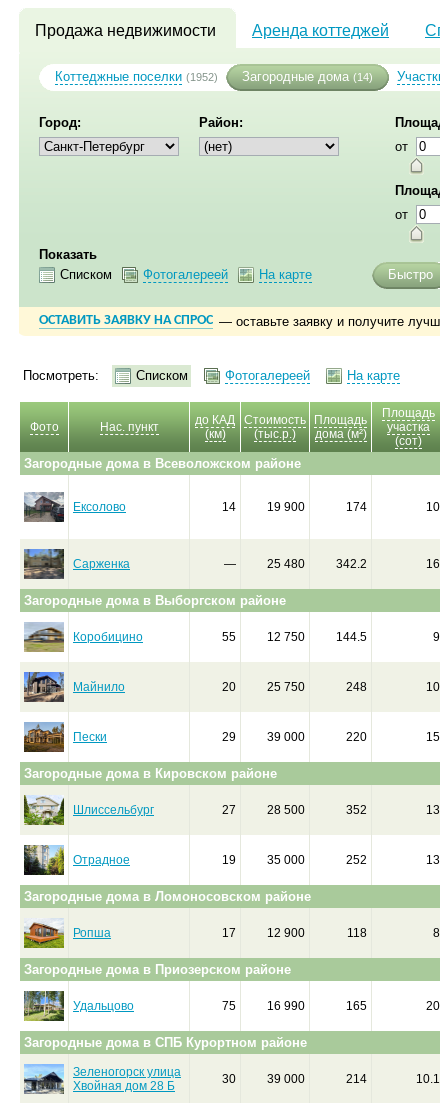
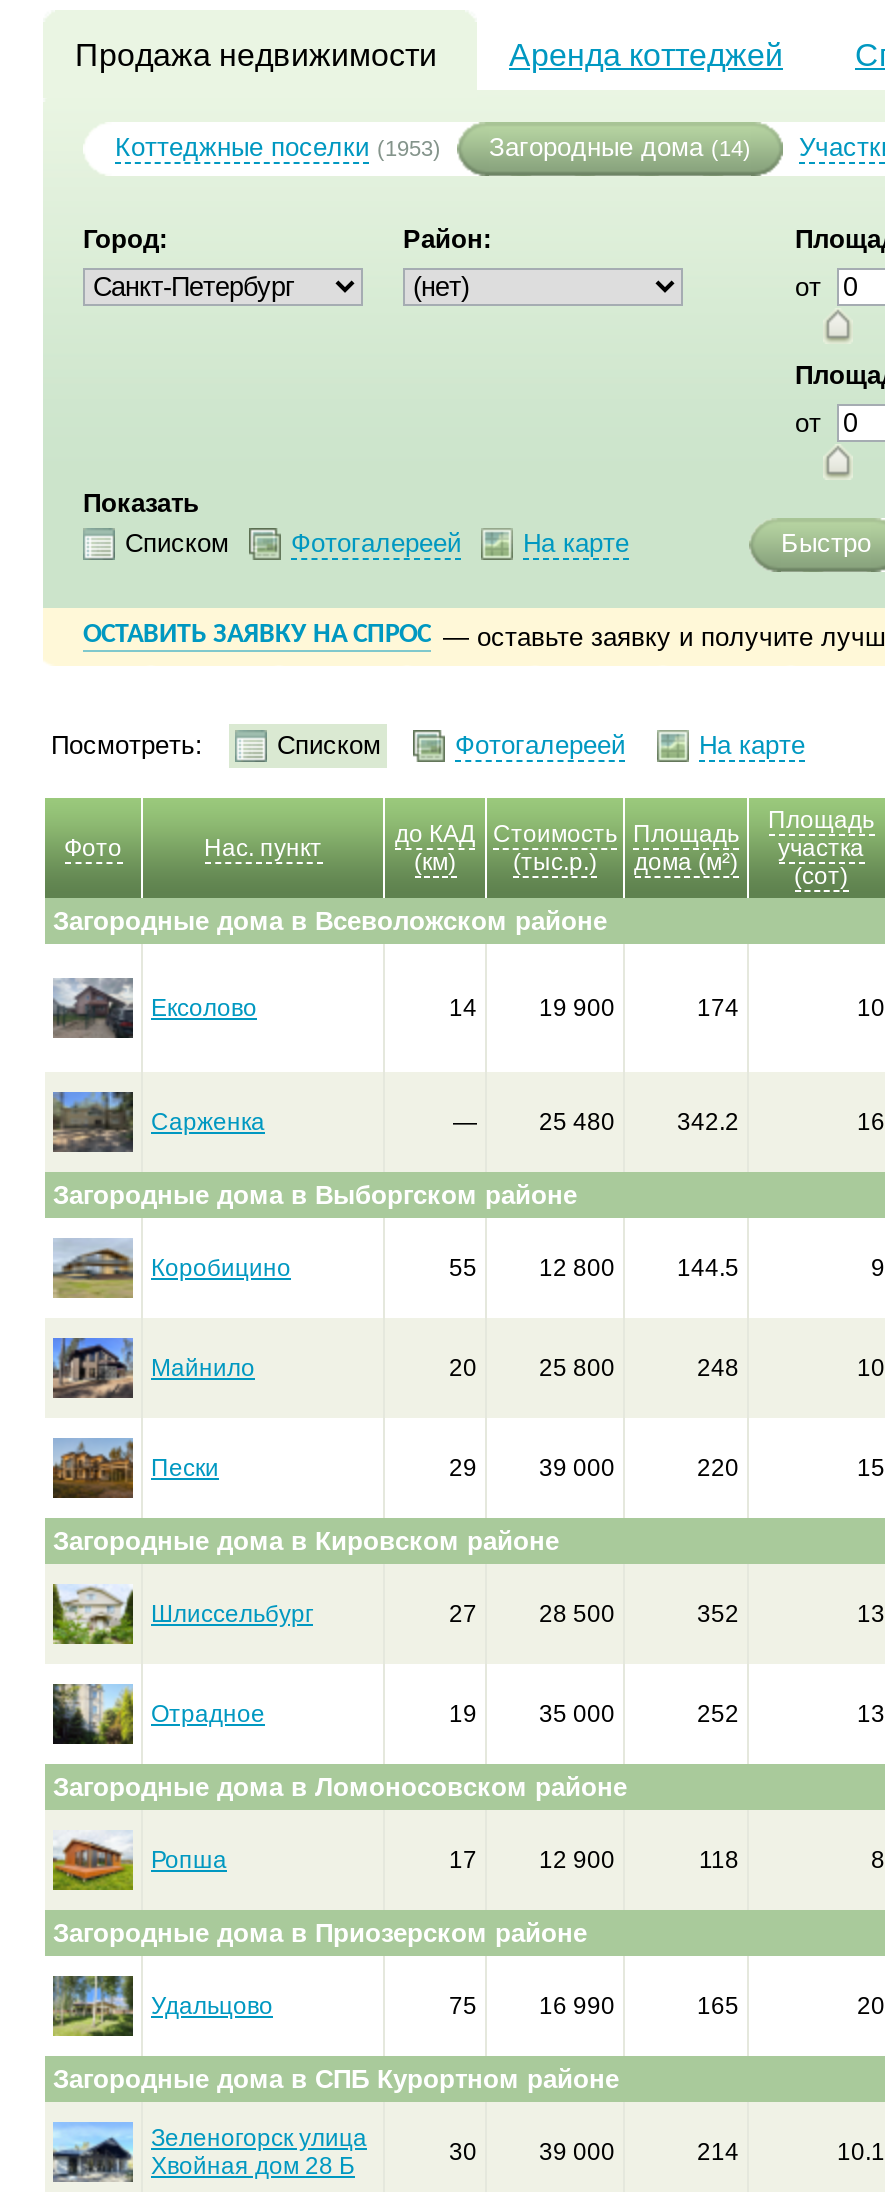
- Коттеджные поселки (1952)
+ Коттеджные поселки (1953)

- 12 750
+ 12 800

- 25 750
+ 25 800
